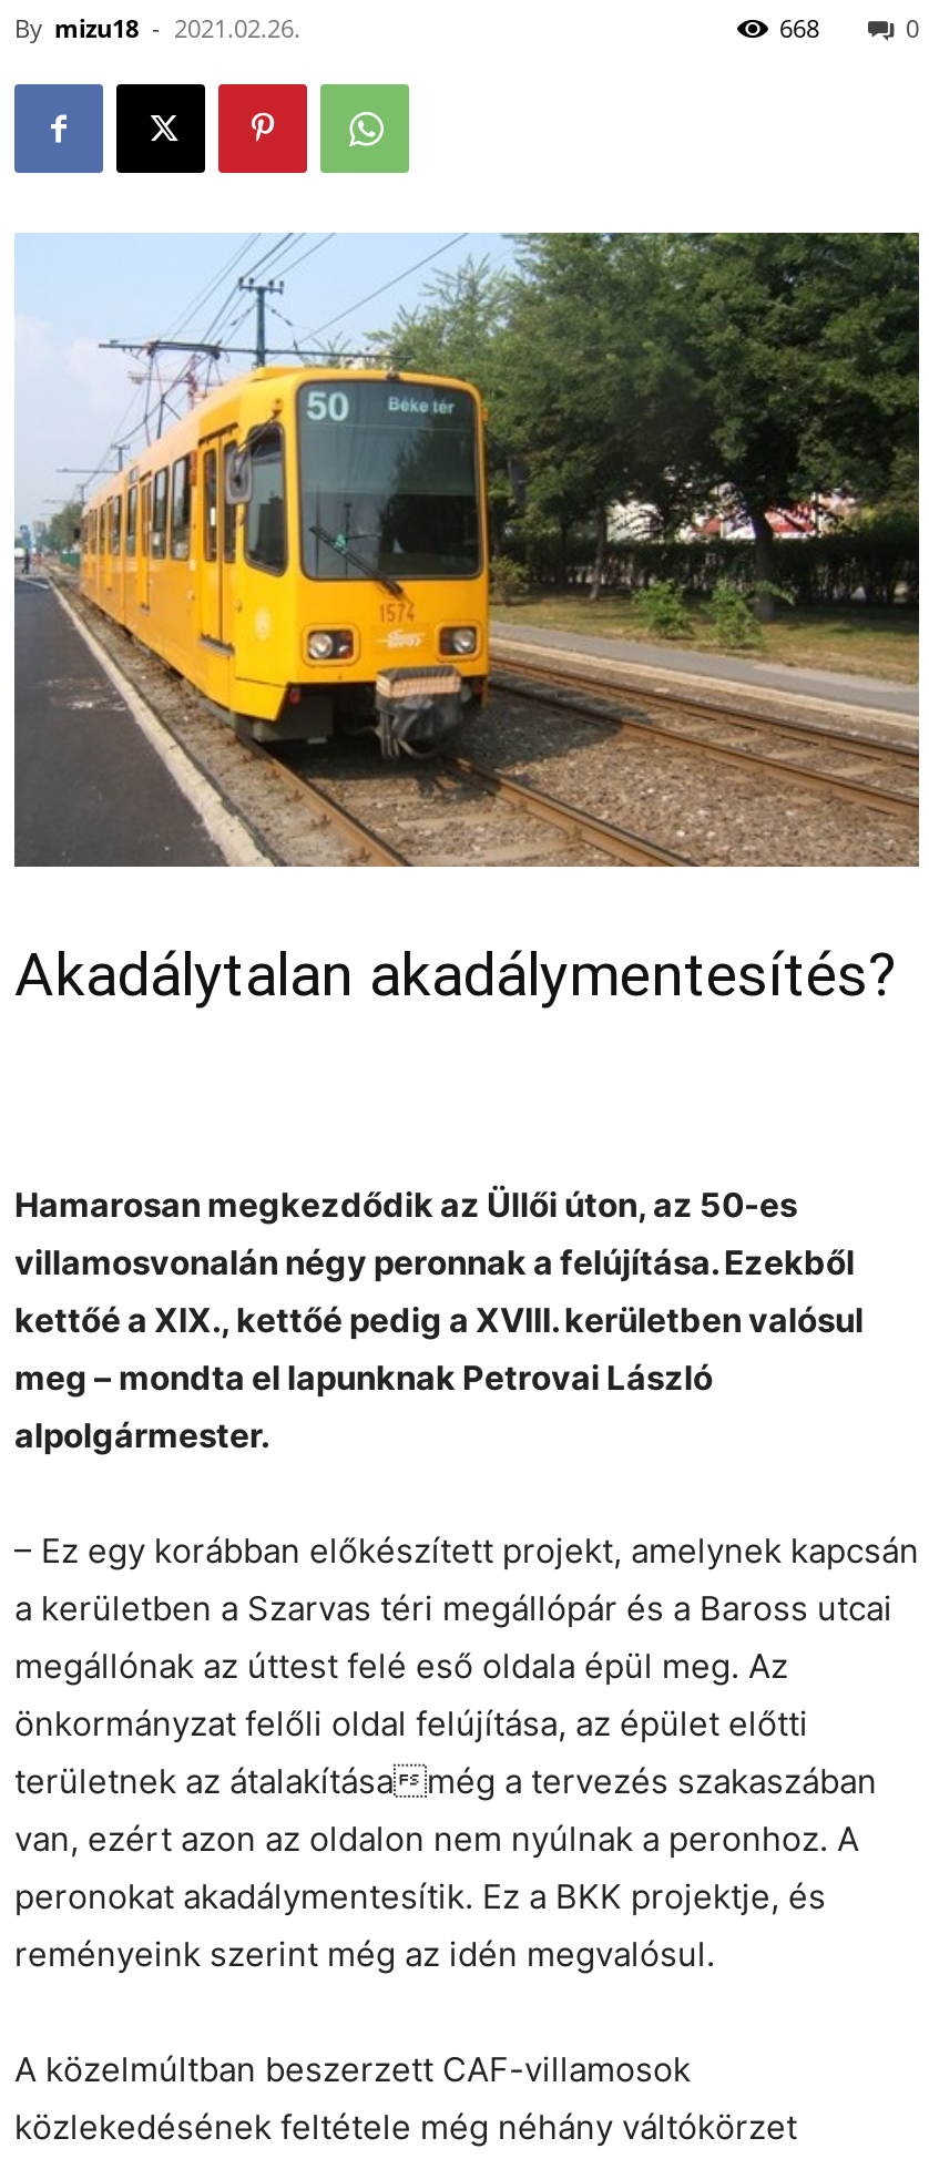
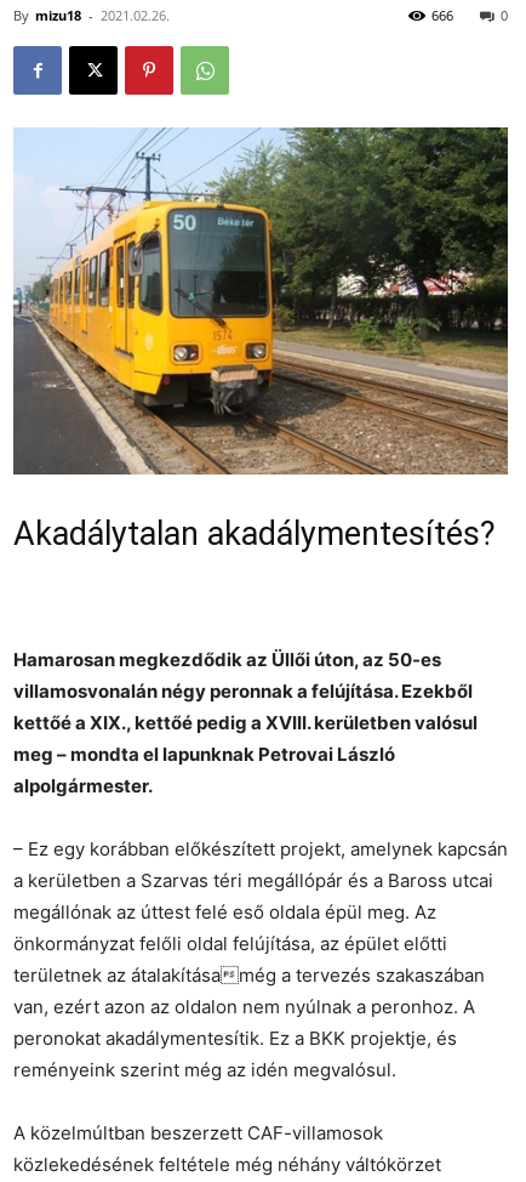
- 668
+ 666
